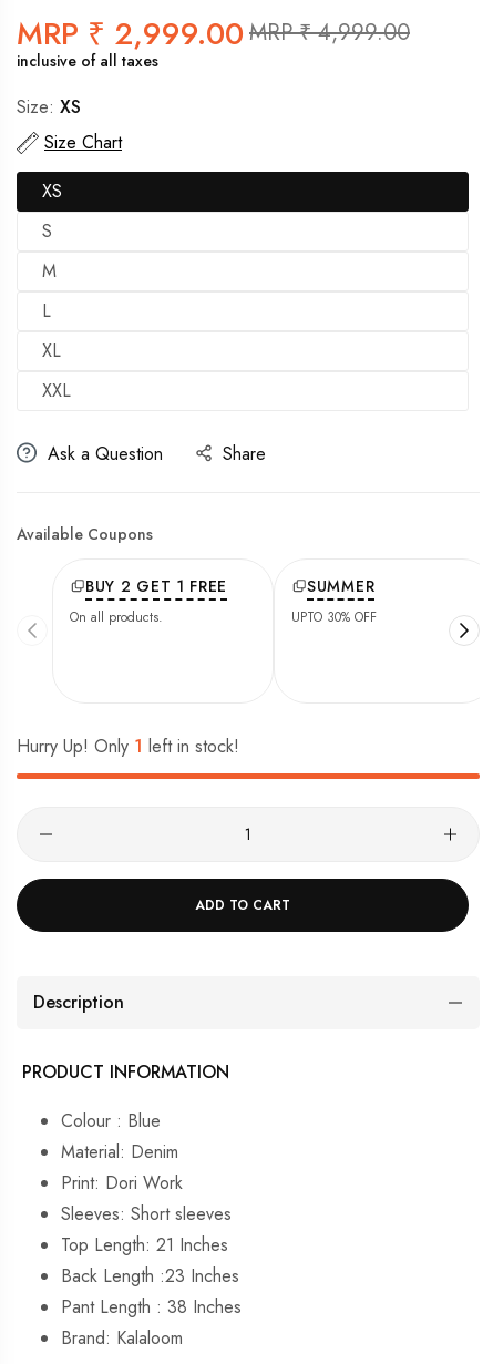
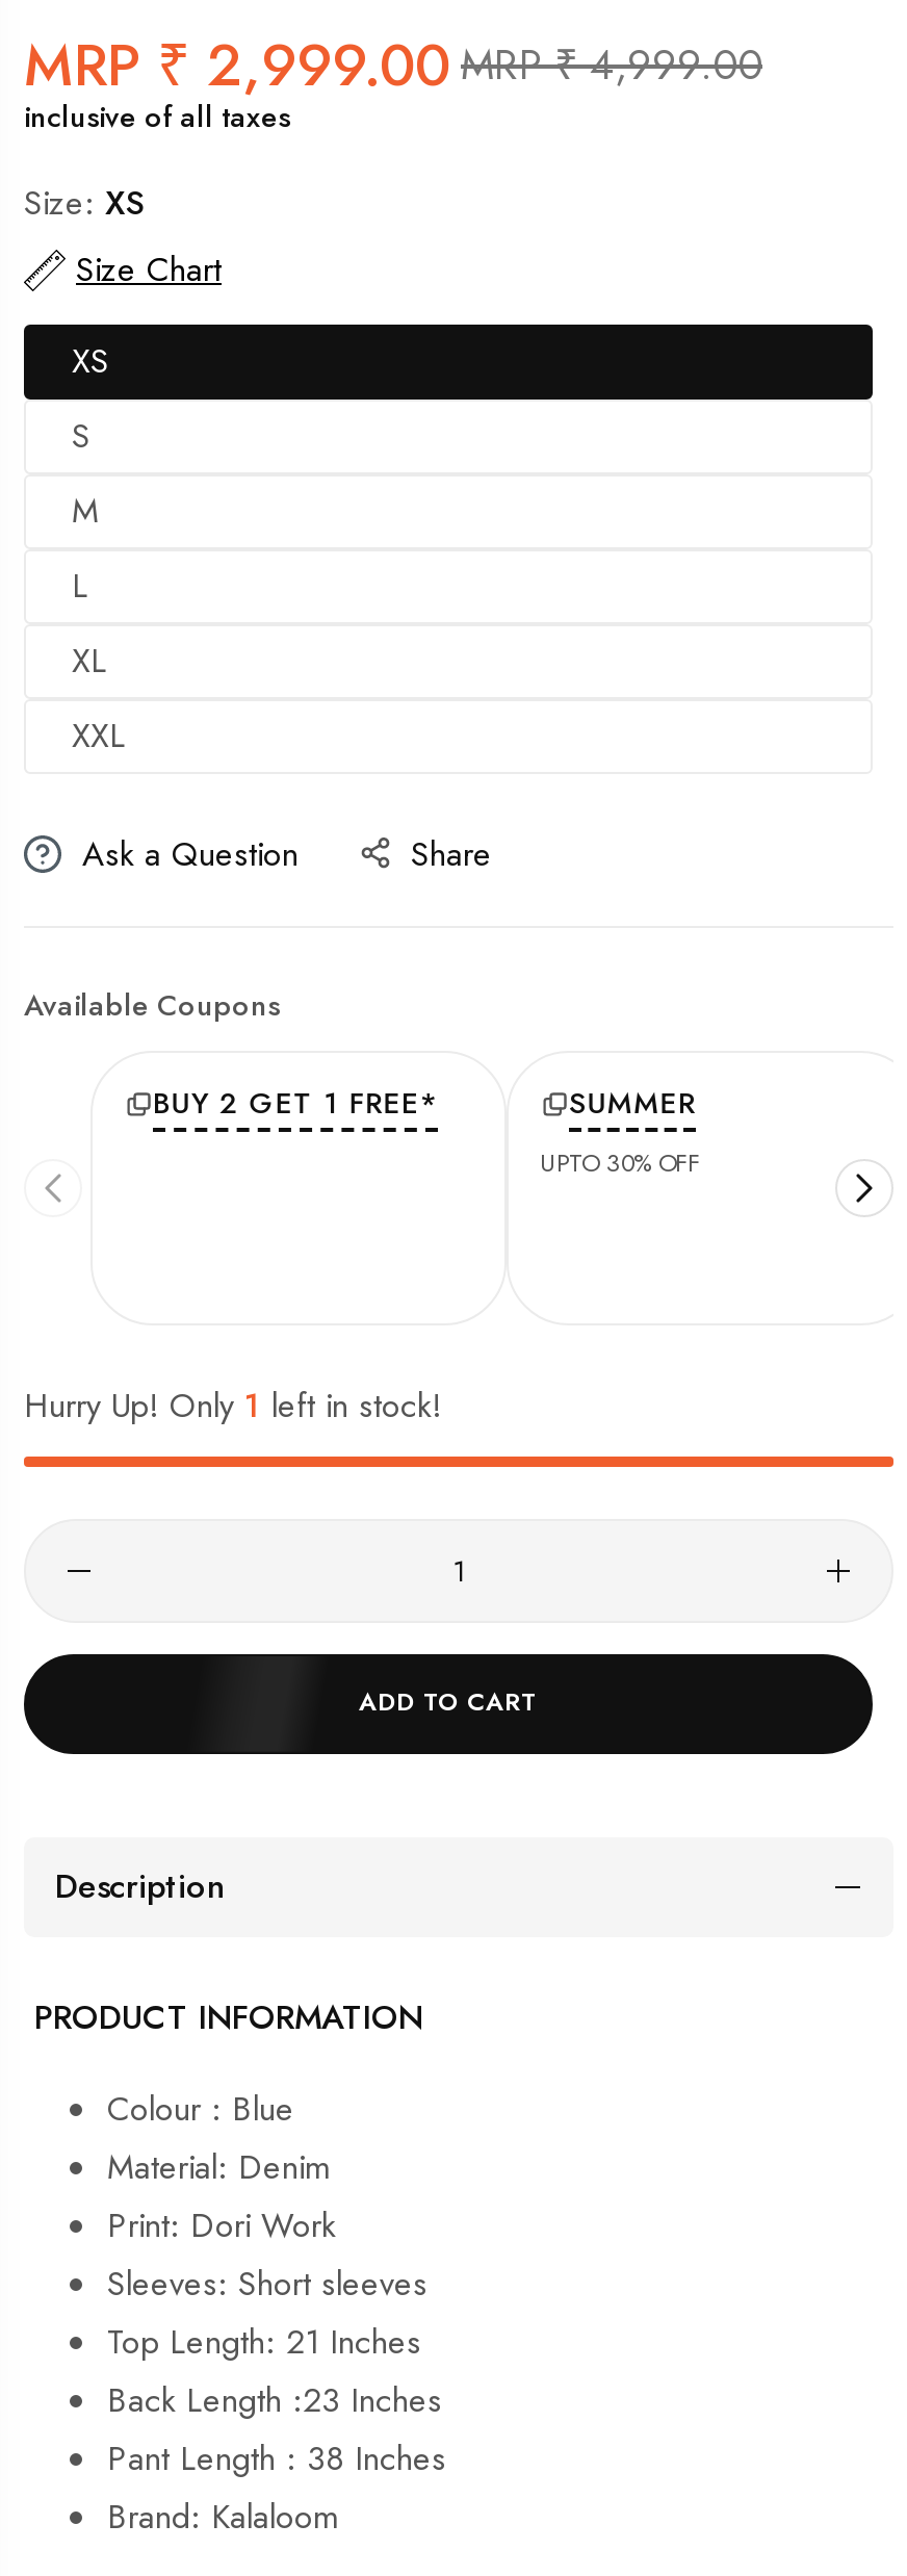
- BUY 2 GET 1 FREE
- On all products.
+ BUY 2 GET 1 FREE*
